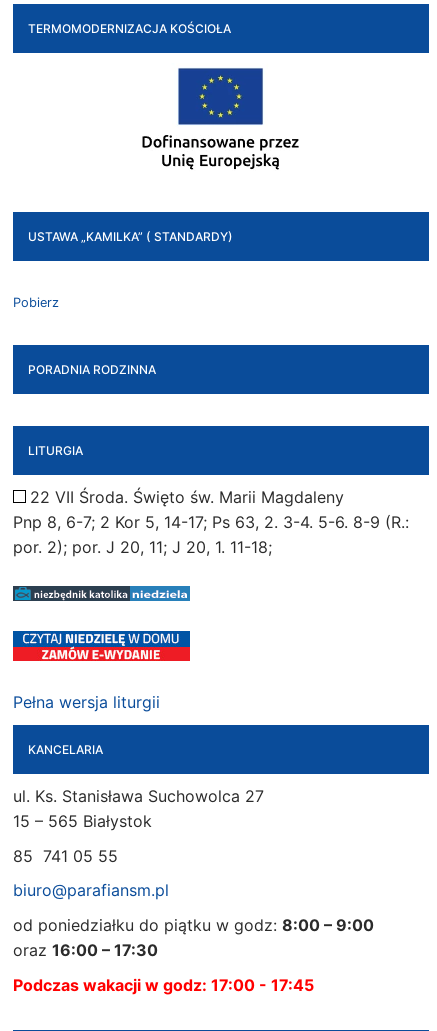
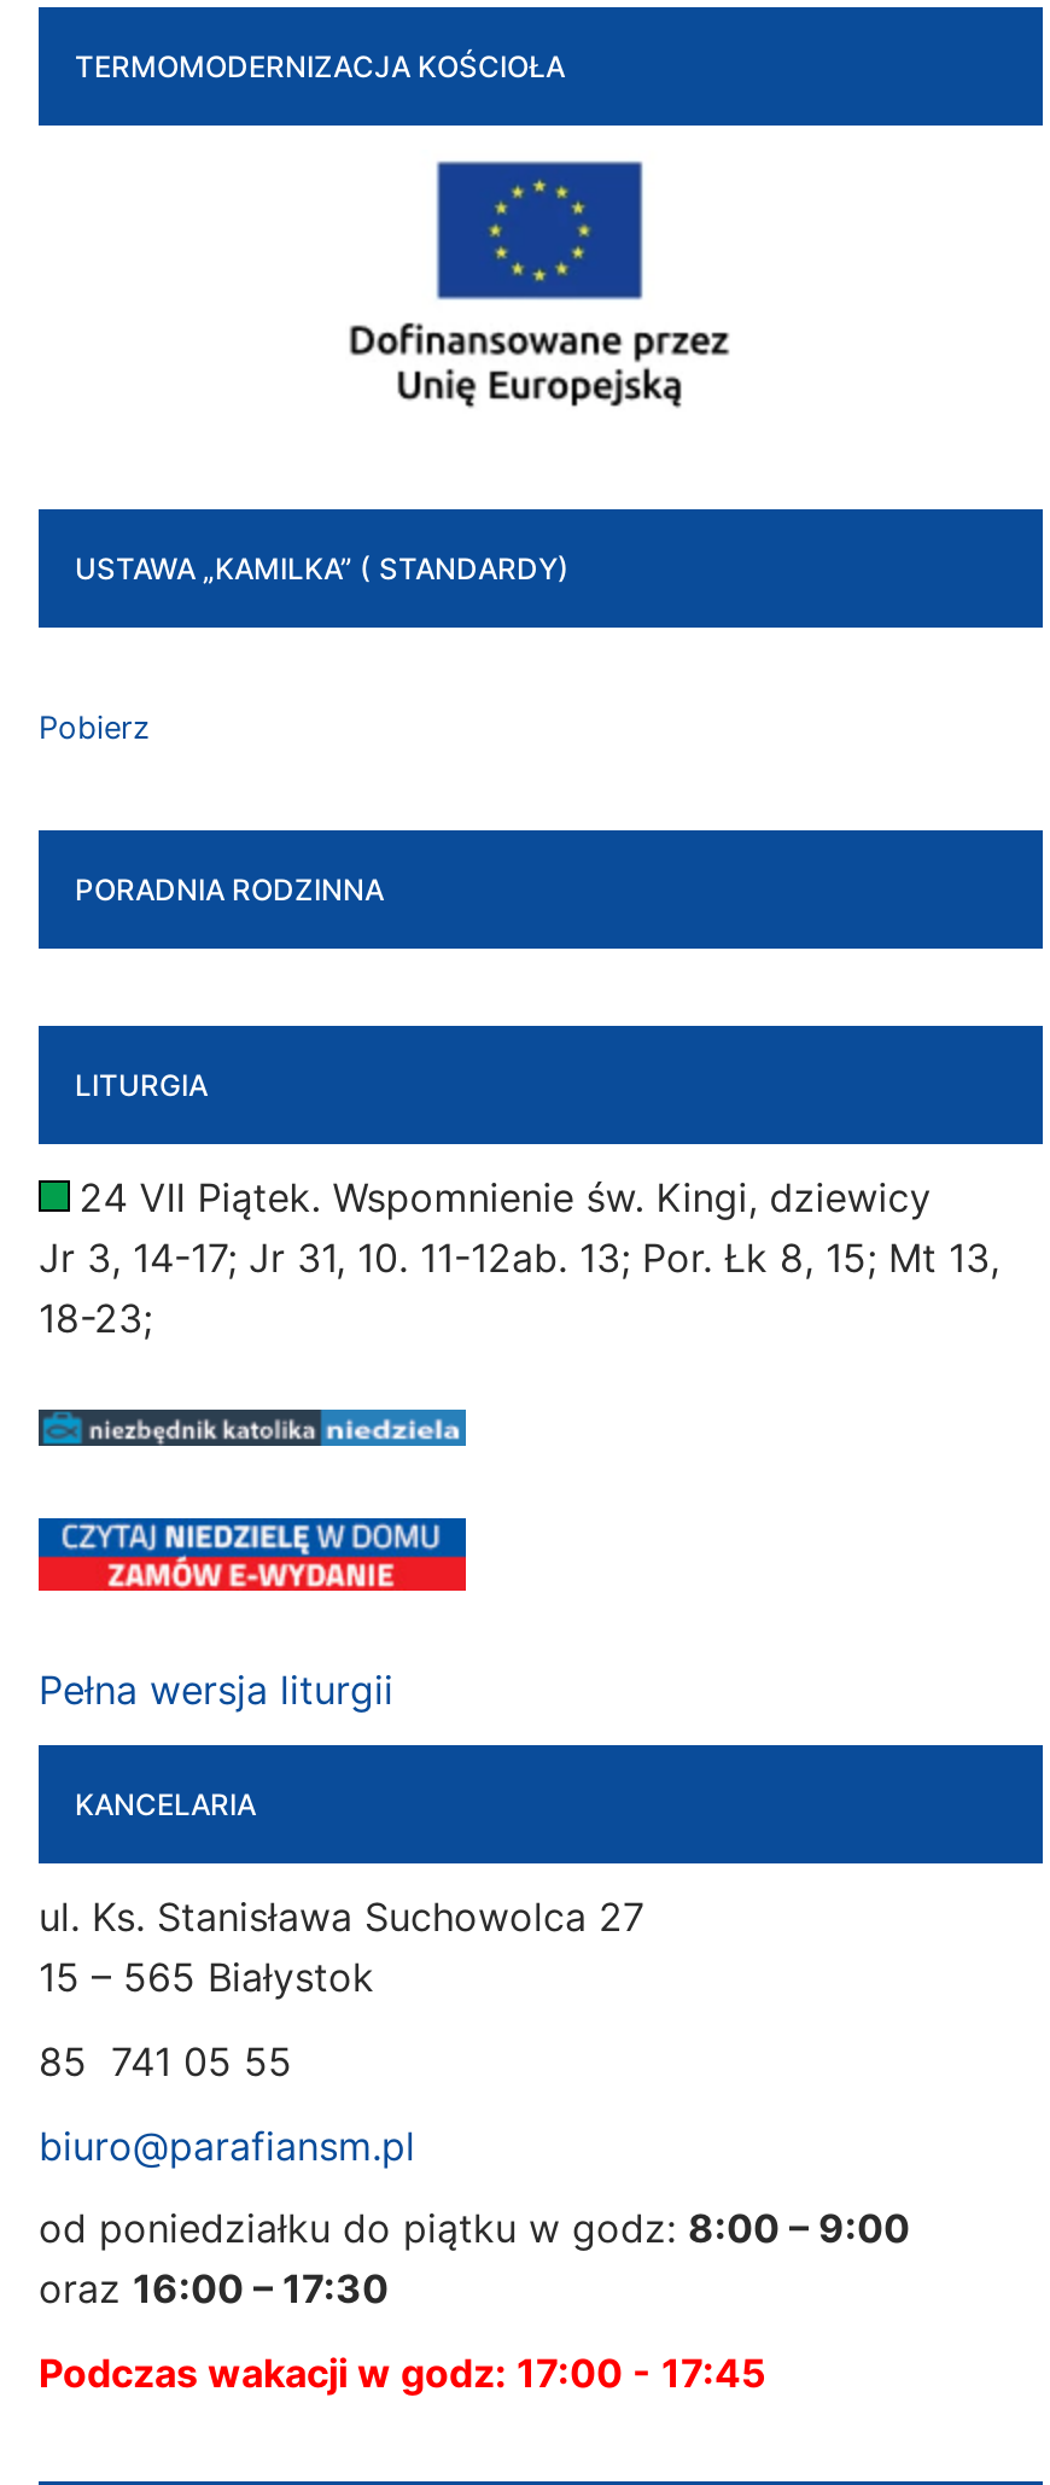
- 22 VII Środa. Święto św. Marii Magdaleny
- Pnp 8, 6-7; 2 Kor 5, 14-17; Ps 63, 2. 3-4. 5-6. 8-9 (R.:
- por. 2); por. J 20, 11; J 20, 1. 11-18;
+ 24 VII Piątek. Wspomnienie św. Kingi, dziewicy
+ Jr 3, 14-17; Jr 31, 10. 11-12ab. 13; Por. Łk 8, 15; Mt 13,
+ 18-23;
